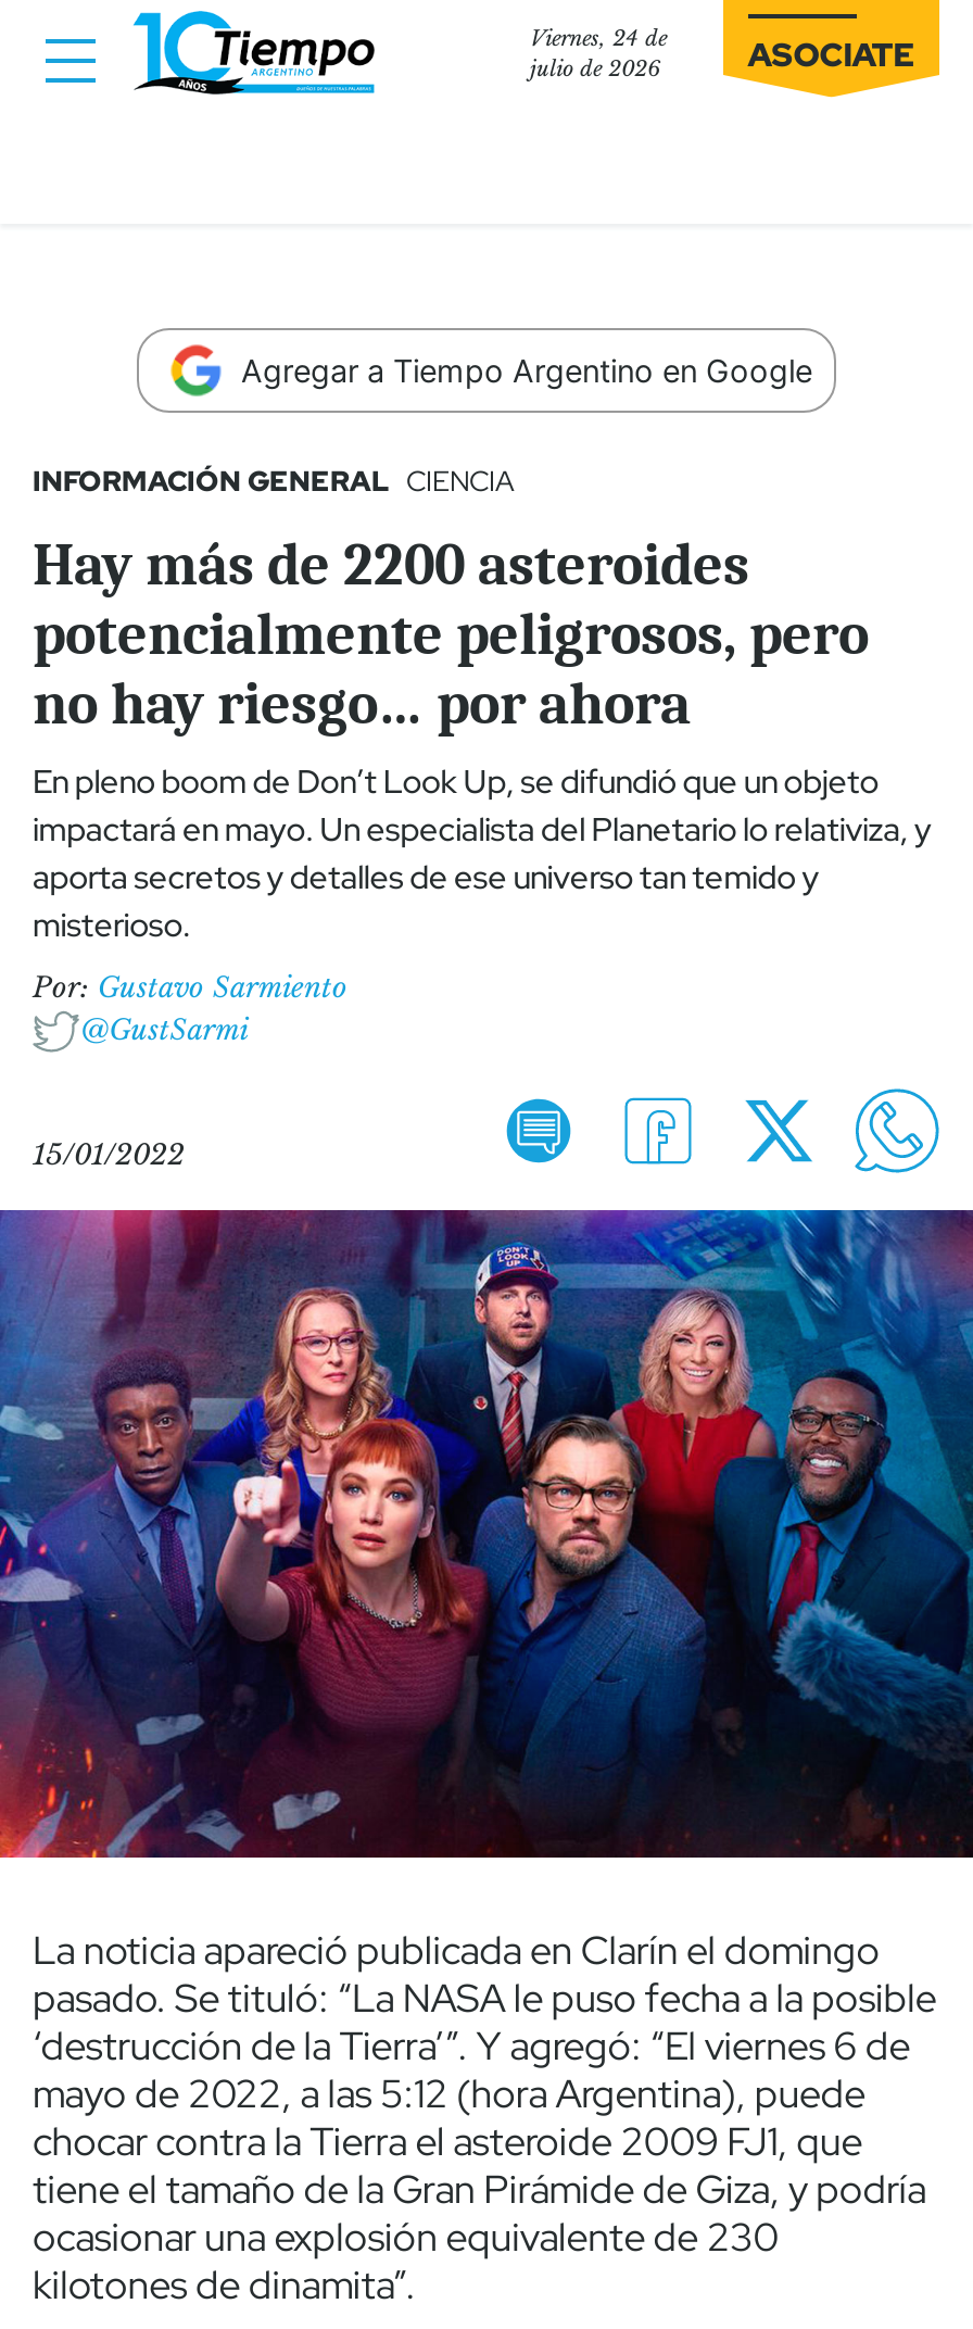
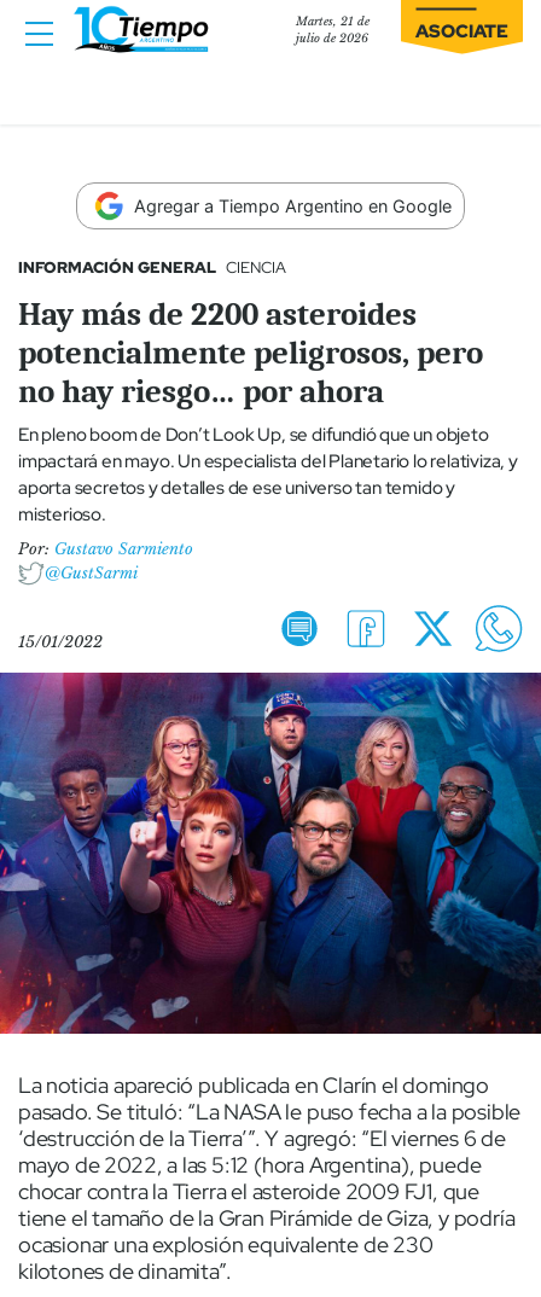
- Viernes, 24 de
+ Martes, 21 de
